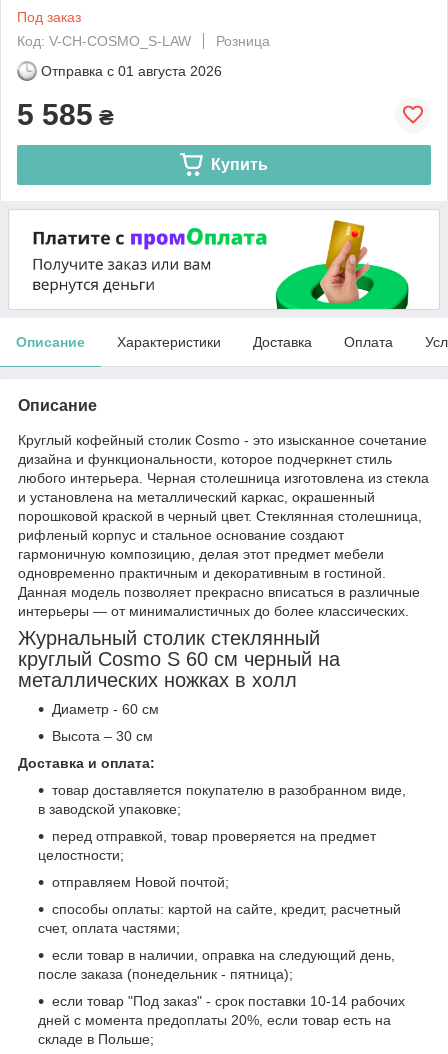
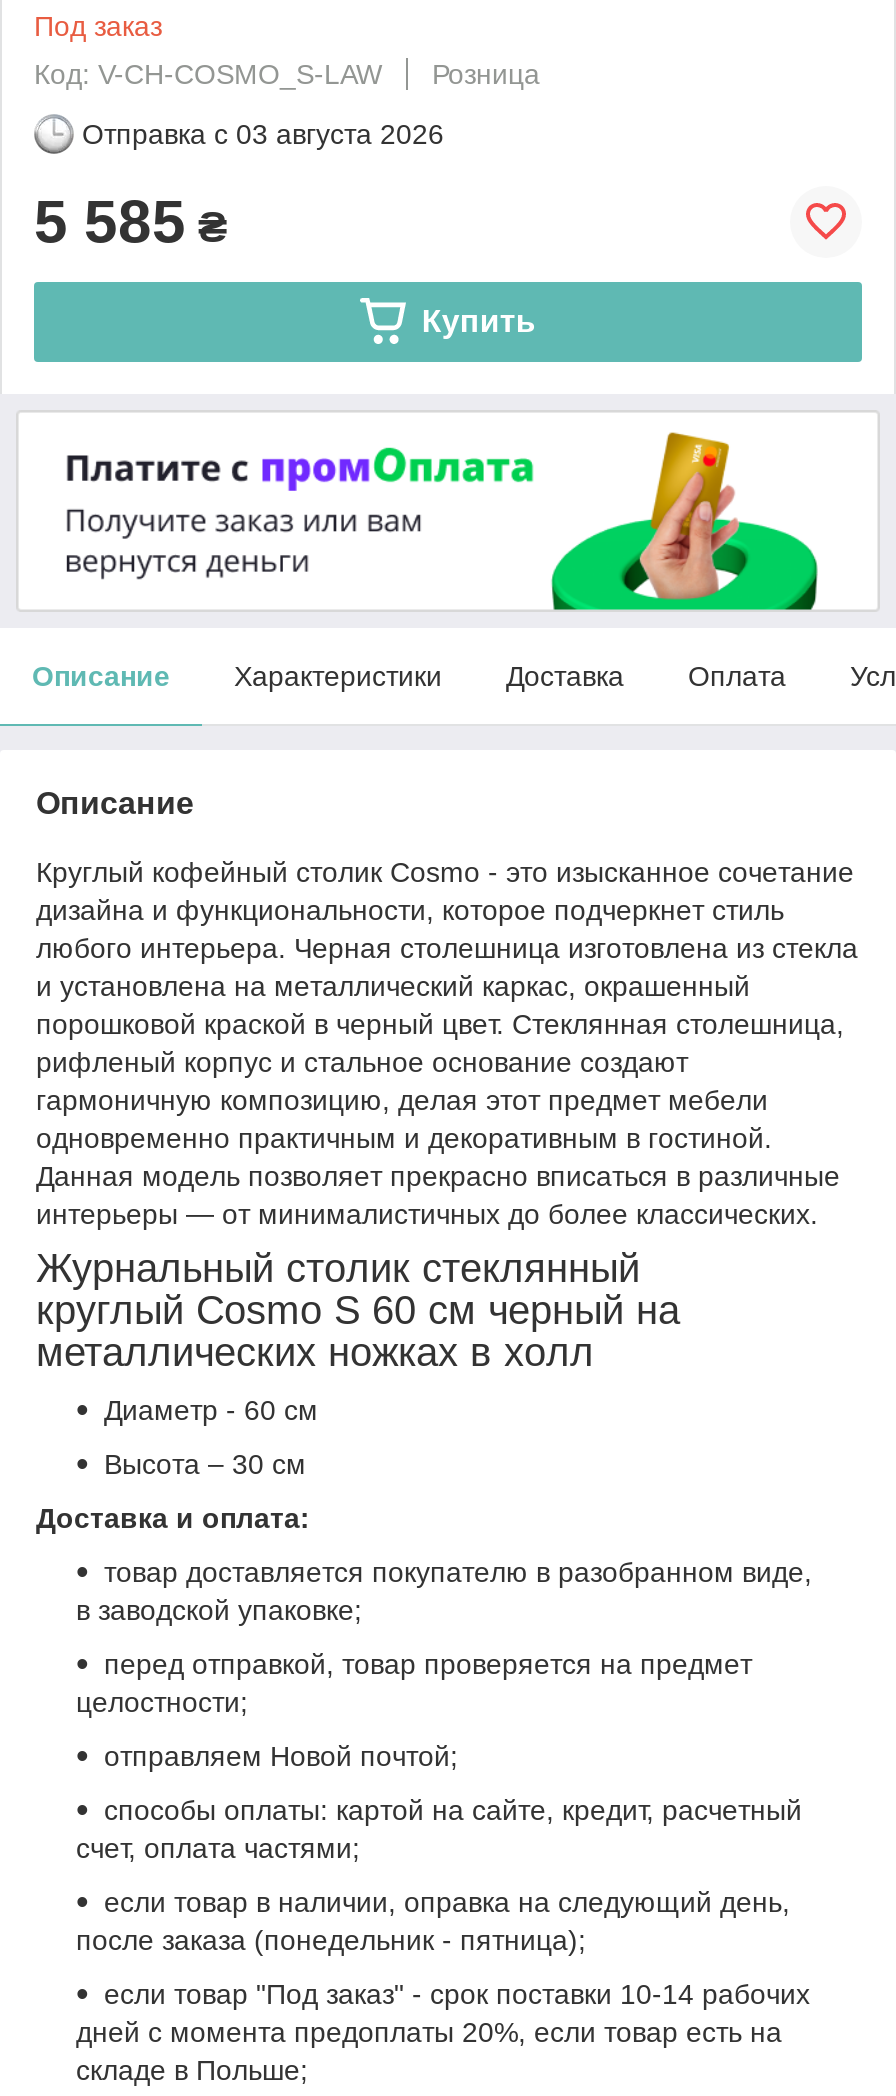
- Отправка с 01 августа 2026
+ Отправка с 03 августа 2026
